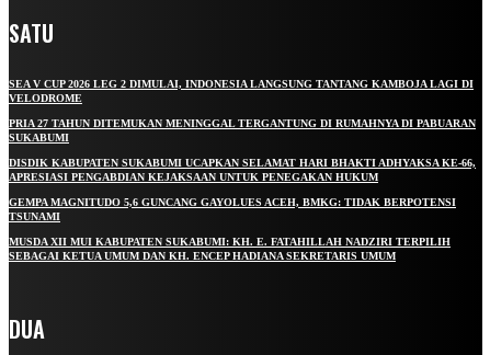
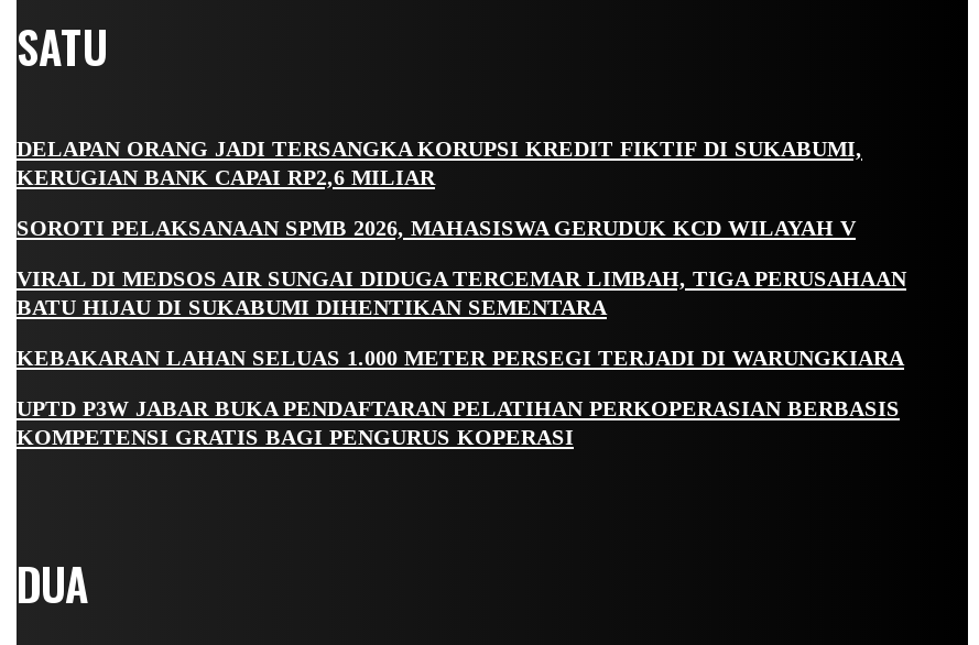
- SEA V CUP 2026 LEG 2 DIMULAI, INDONESIA LANGSUNG TANTANG KAMBOJA LAGI DI
- VELODROME
+ DELAPAN ORANG JADI TERSANGKA KORUPSI KREDIT FIKTIF DI SUKABUMI,
+ KERUGIAN BANK CAPAI RP2,6 MILIAR

- PRIA 27 TAHUN DITEMUKAN MENINGGAL TERGANTUNG DI RUMAHNYA DI PABUARAN
- SUKABUMI
+ SOROTI PELAKSANAAN SPMB 2026, MAHASISWA GERUDUK KCD WILAYAH V

- DISDIK KABUPATEN SUKABUMI UCAPKAN SELAMAT HARI BHAKTI ADHYAKSA KE-66,
- APRESIASI PENGABDIAN KEJAKSAAN UNTUK PENEGAKAN HUKUM
+ VIRAL DI MEDSOS AIR SUNGAI DIDUGA TERCEMAR LIMBAH, TIGA PERUSAHAAN
+ BATU HIJAU DI SUKABUMI DIHENTIKAN SEMENTARA

- GEMPA MAGNITUDO 5,6 GUNCANG GAYOLUES ACEH, BMKG: TIDAK BERPOTENSI
- TSUNAMI
+ KEBAKARAN LAHAN SELUAS 1.000 METER PERSEGI TERJADI DI WARUNGKIARA

- MUSDA XII MUI KABUPATEN SUKABUMI: KH. E. FATAHILLAH NADZIRI TERPILIH
- SEBAGAI KETUA UMUM DAN KH. ENCEP HADIANA SEKRETARIS UMUM
+ UPTD P3W JABAR BUKA PENDAFTARAN PELATIHAN PERKOPERASIAN BERBASIS
+ KOMPETENSI GRATIS BAGI PENGURUS KOPERASI
